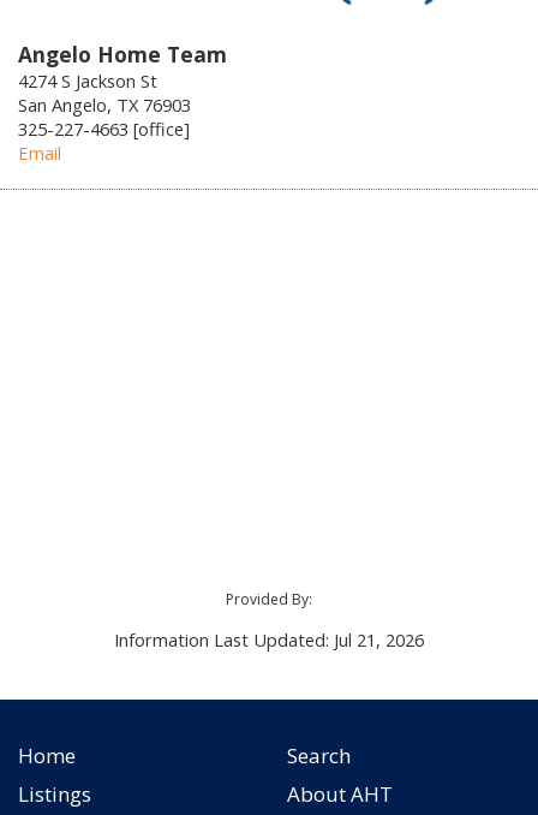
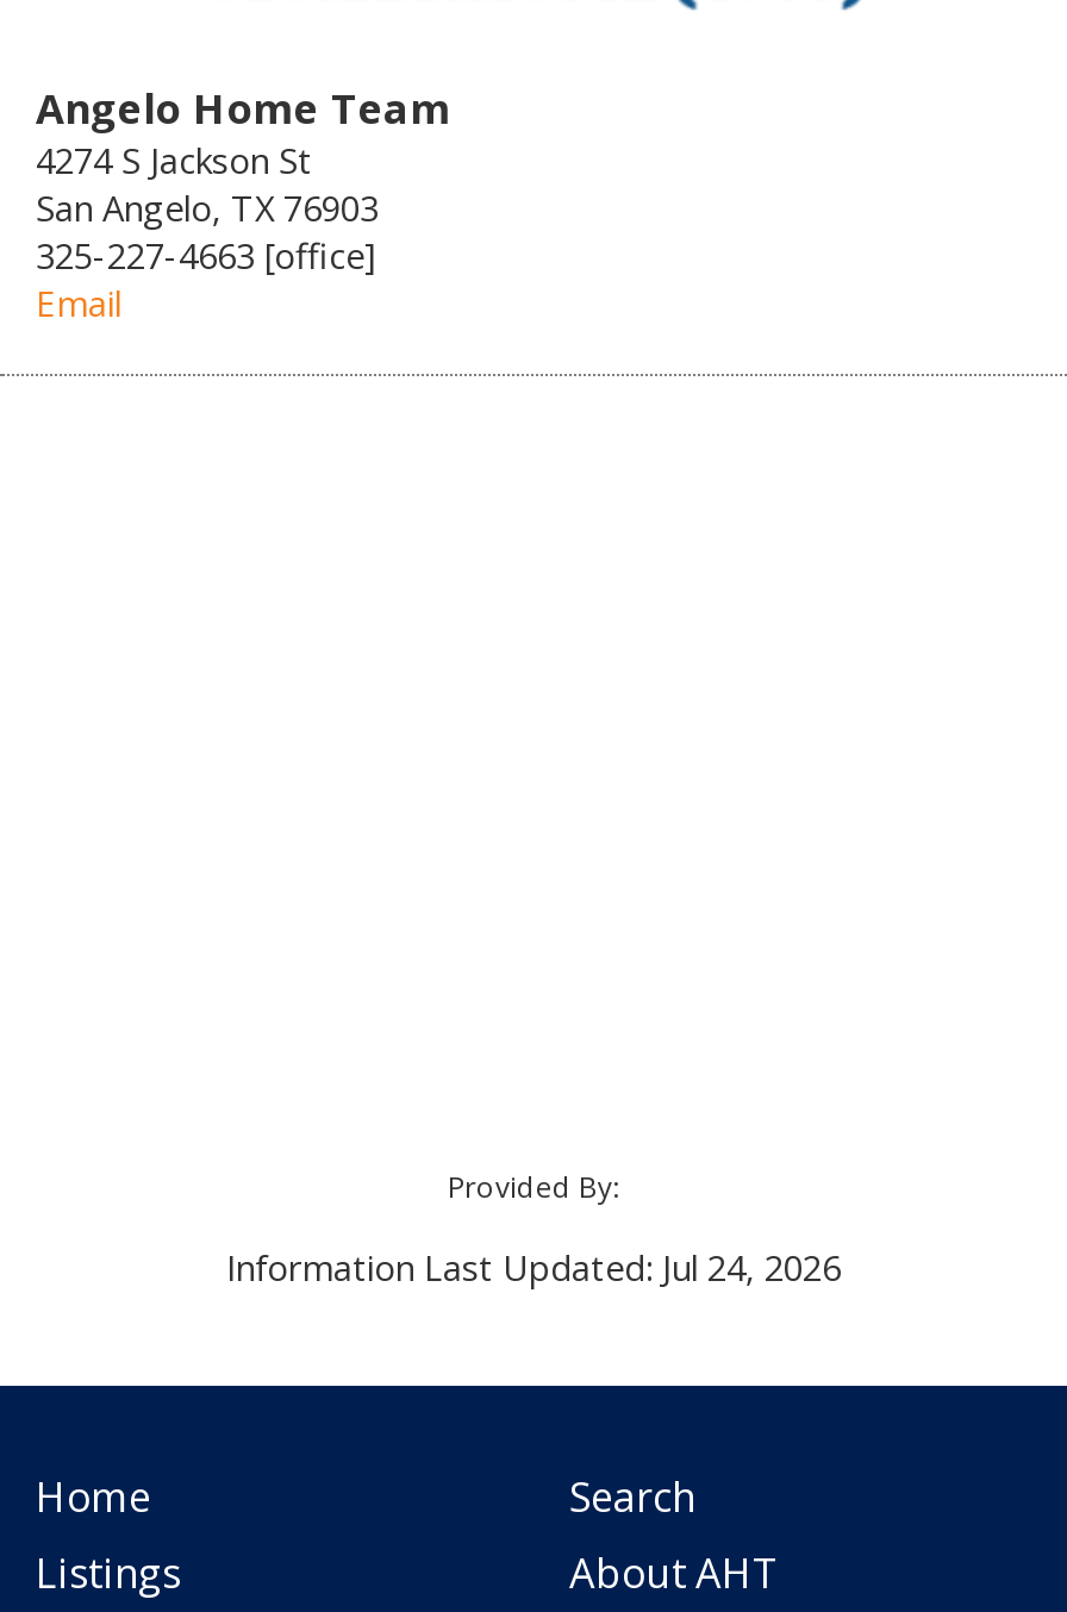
- Information Last Updated: Jul 21, 2026
+ Information Last Updated: Jul 24, 2026
